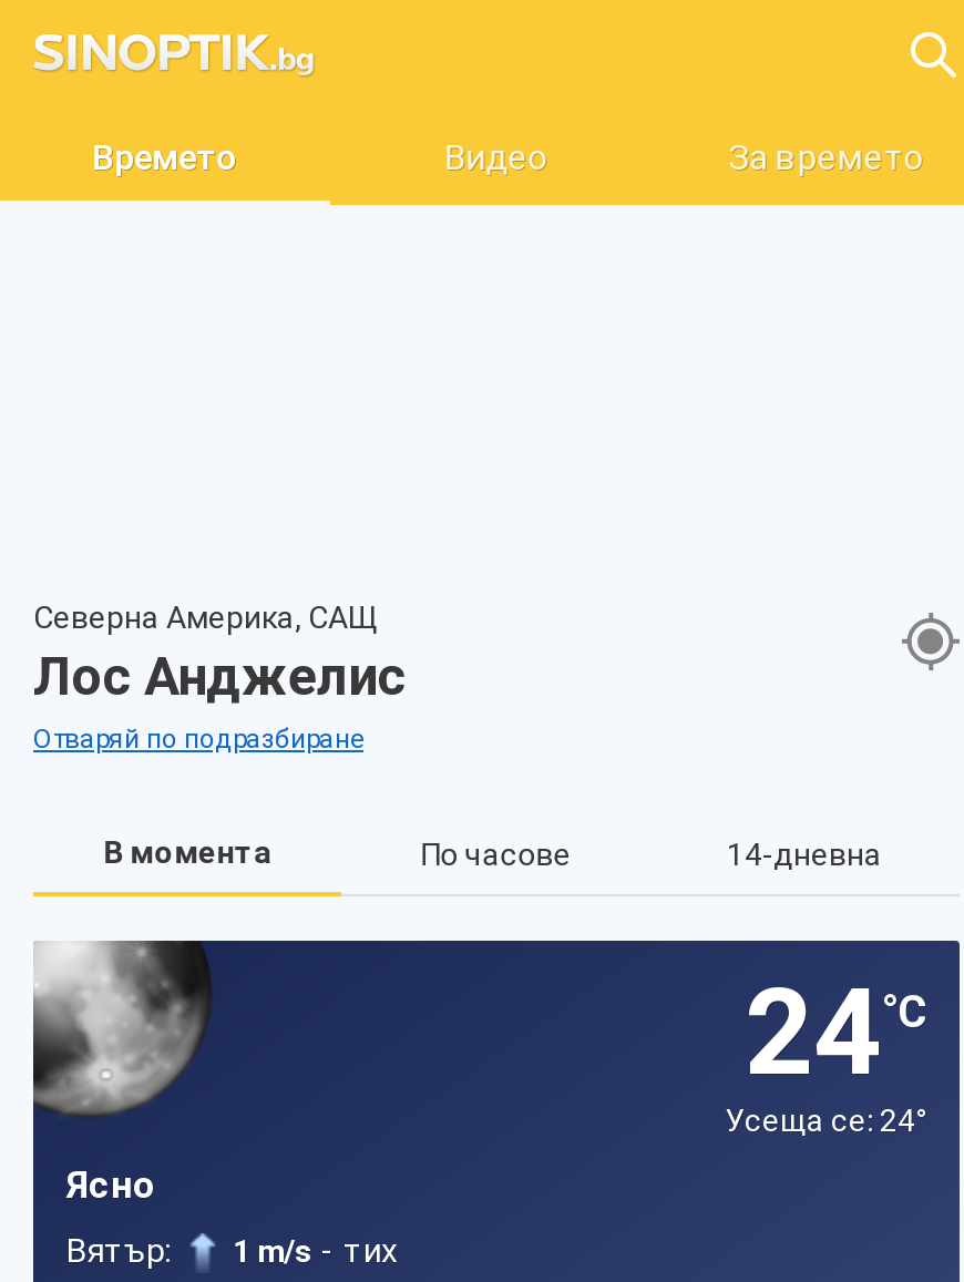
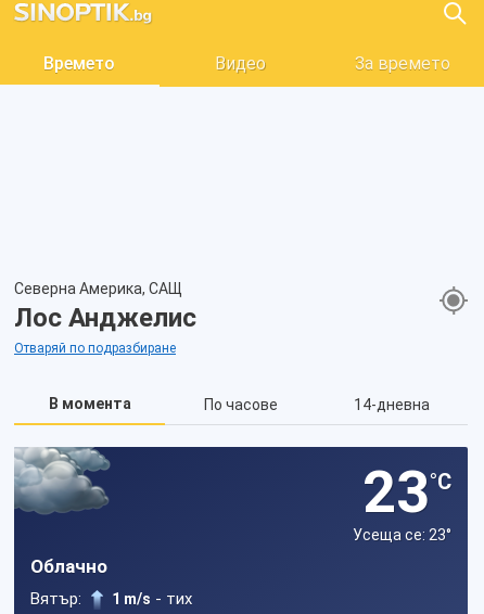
- [image]
- Ясно
+ [image]
+ Облачно

- 24°C
- Усеща се: 24°
+ 23°C
+ Усеща се: 23°
